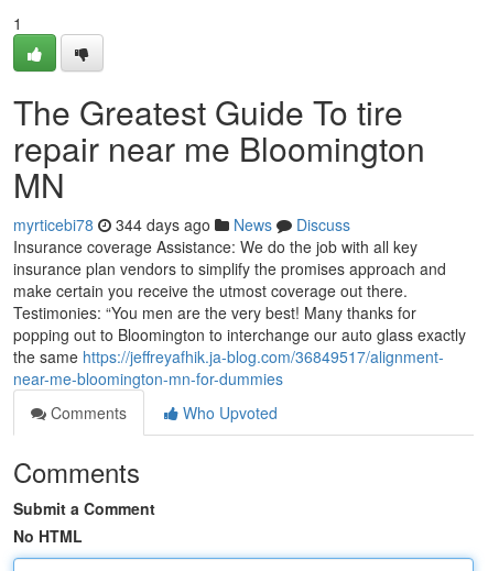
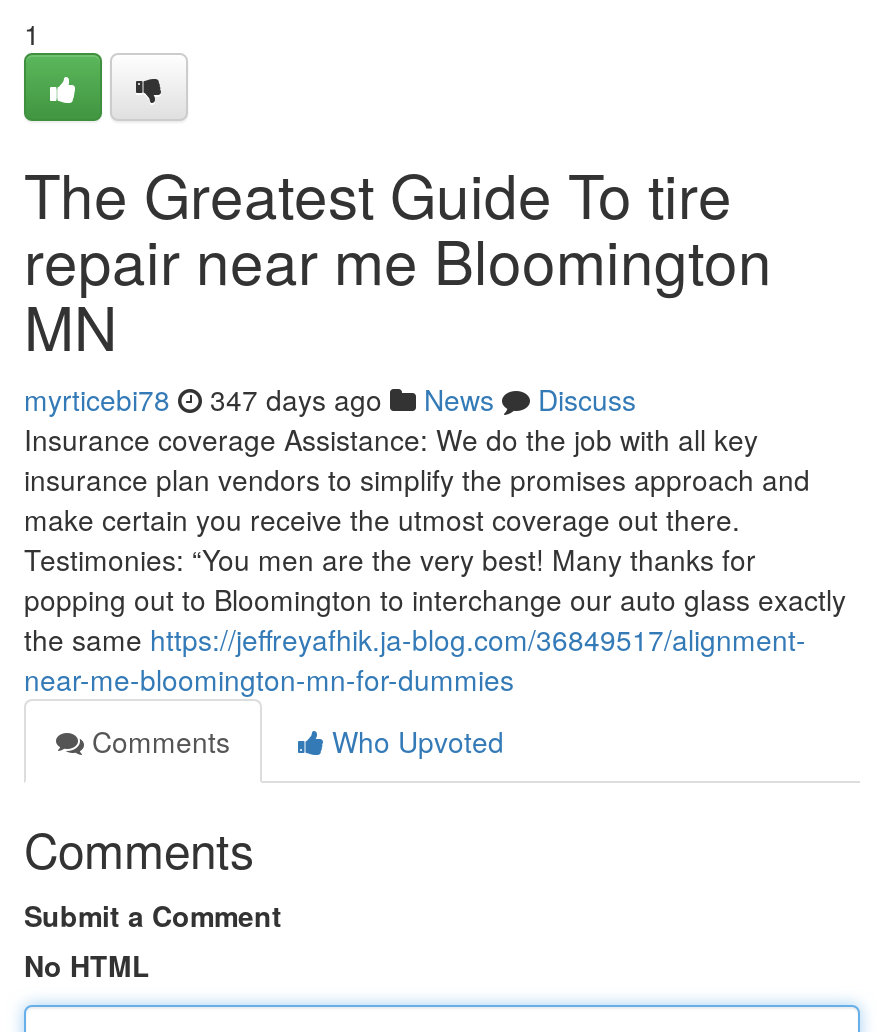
- myrticebi78 344 days ago News Discuss
+ myrticebi78 347 days ago News Discuss
